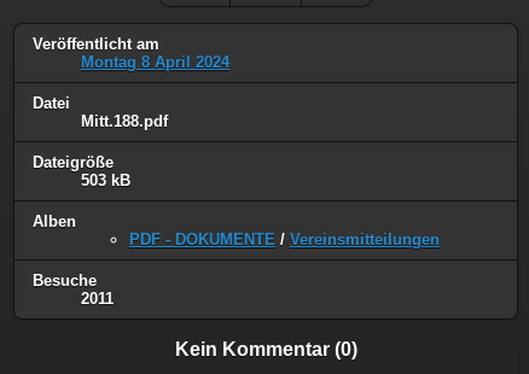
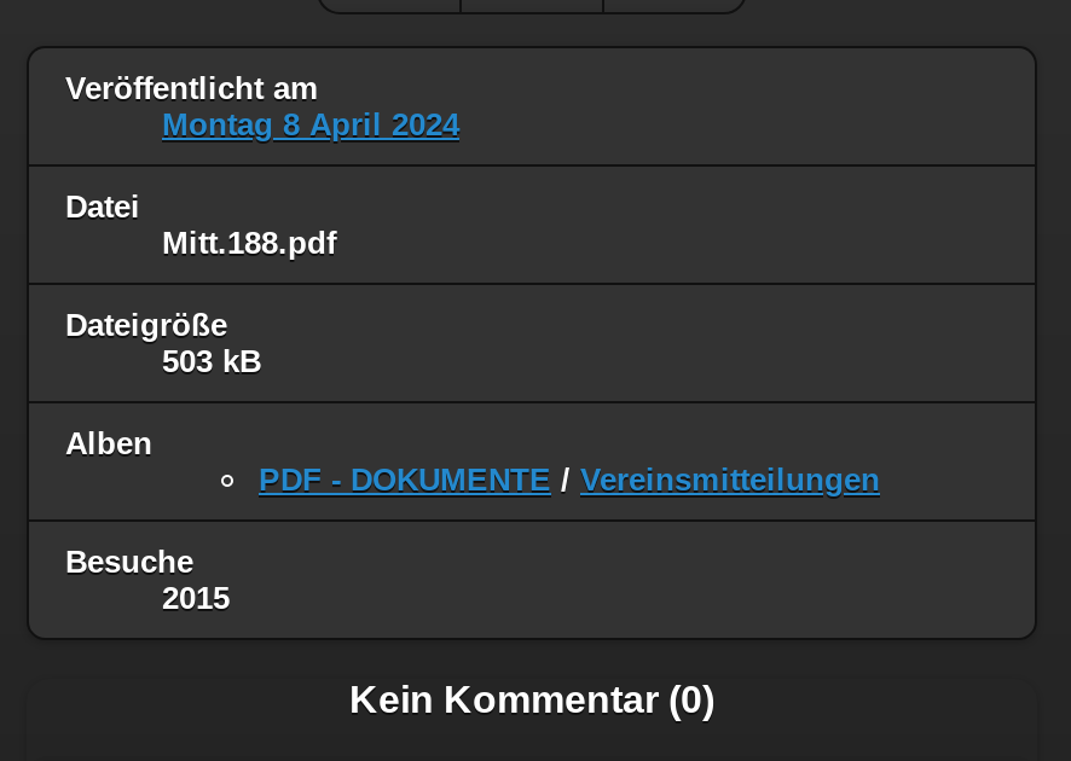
- 2011
+ 2015
